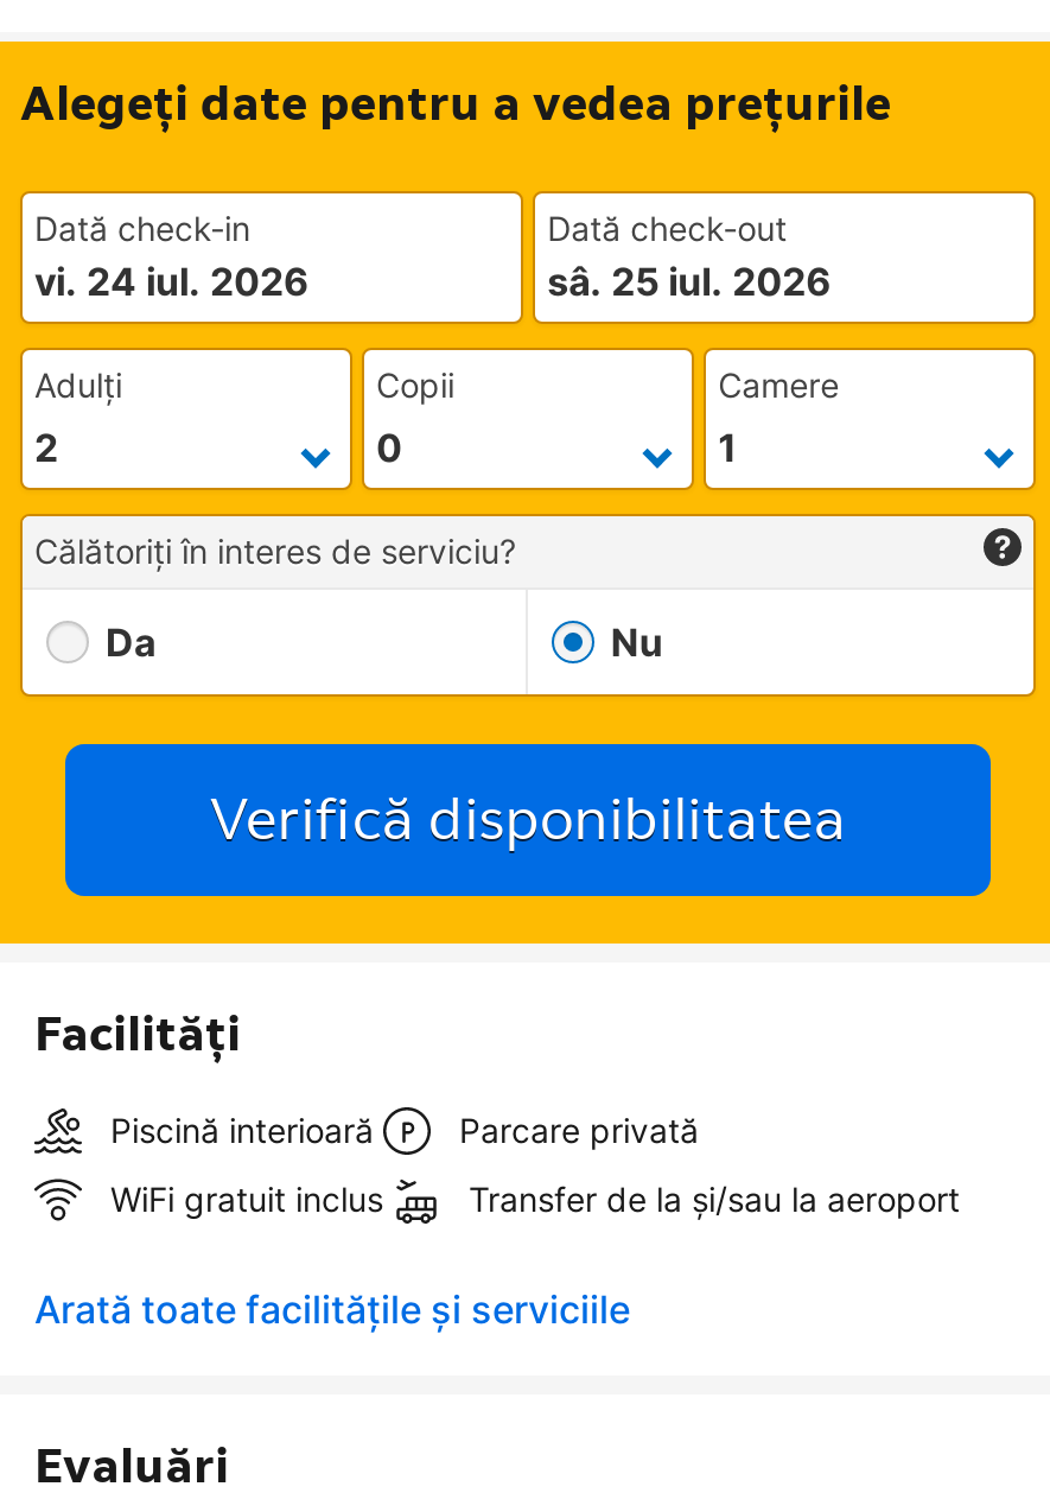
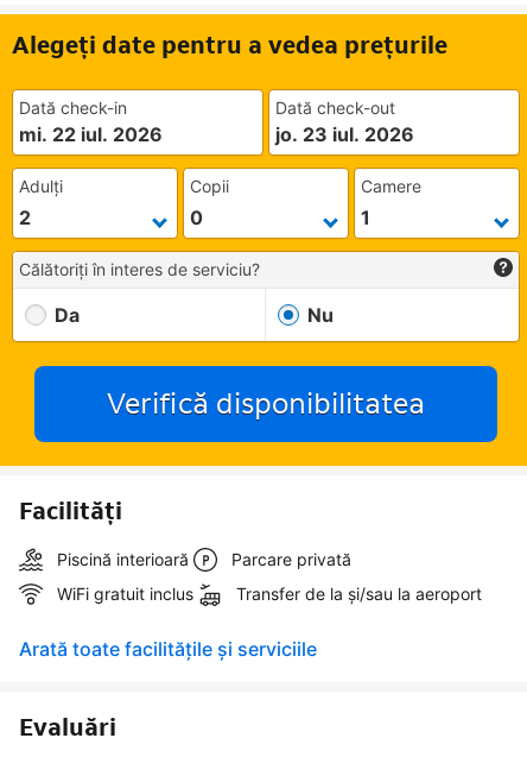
- vi. 24 iul. 2026
+ mi. 22 iul. 2026

- sâ. 25 iul. 2026
+ jo. 23 iul. 2026
